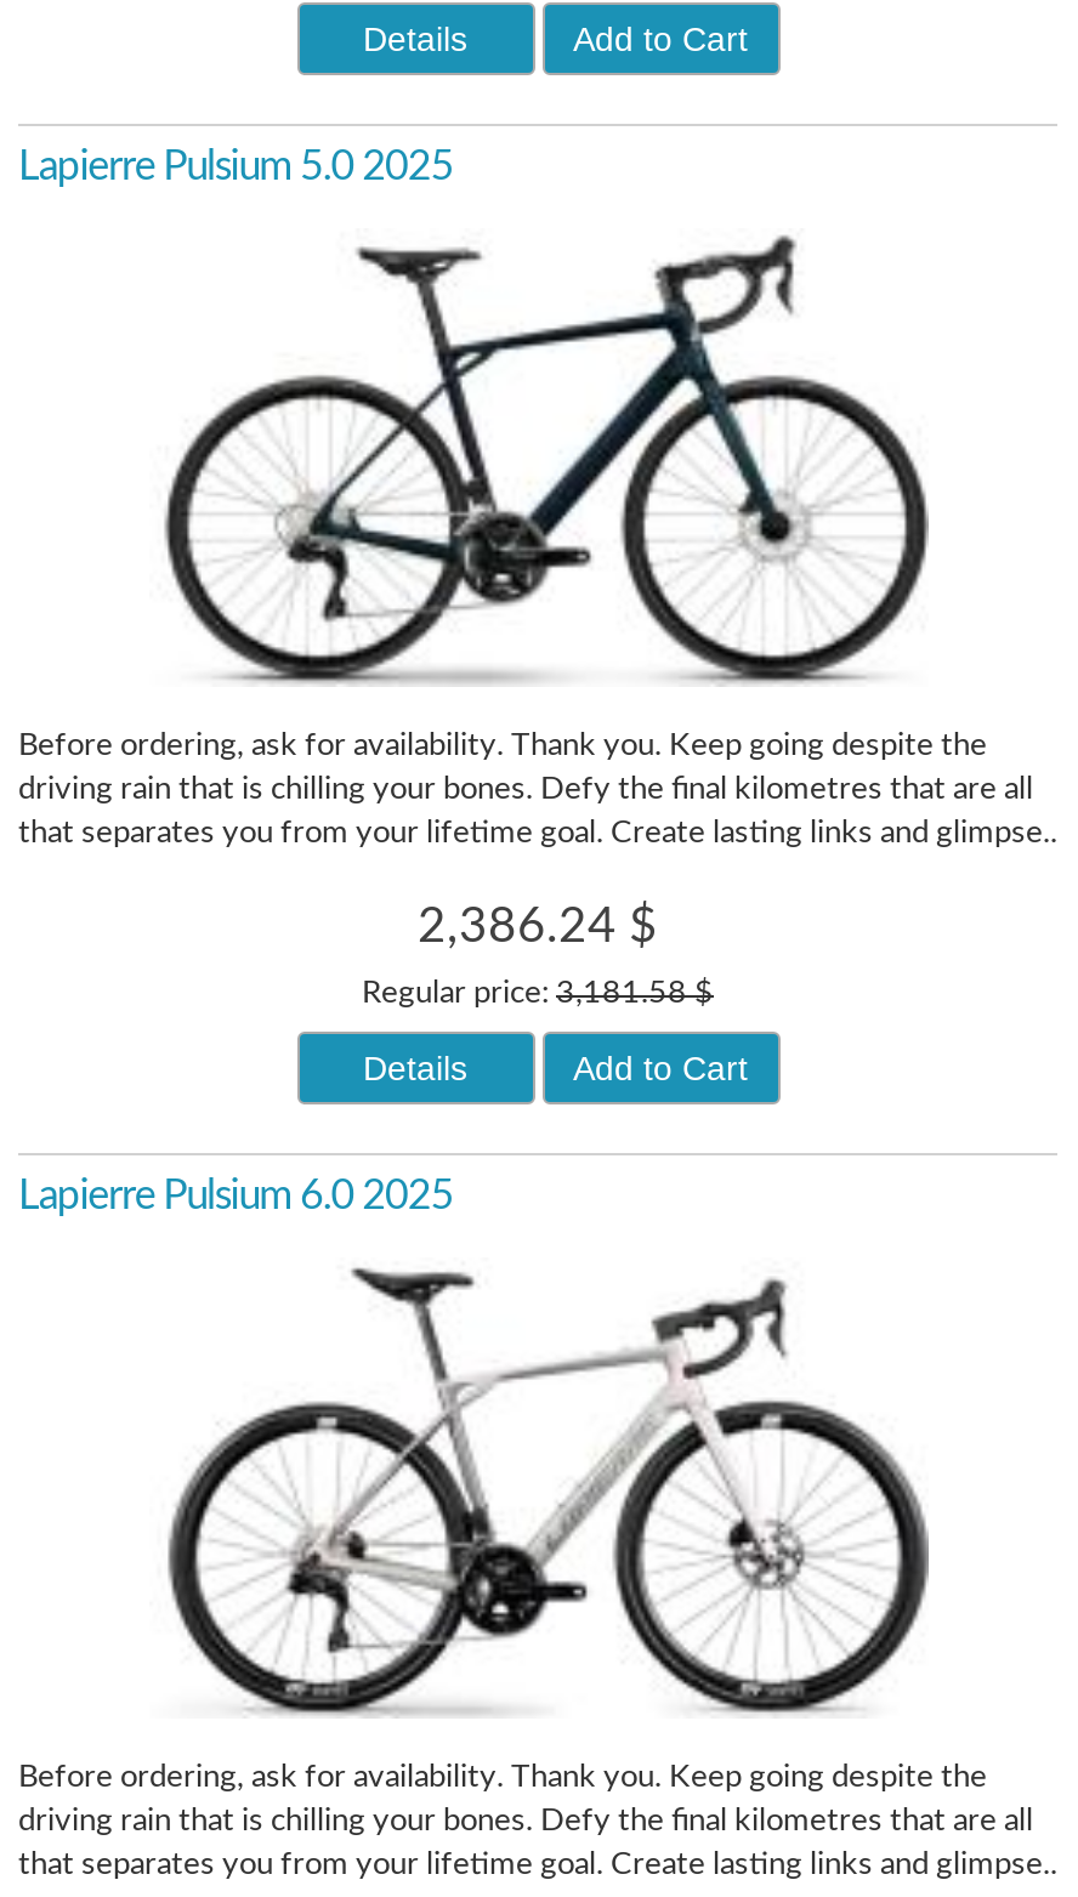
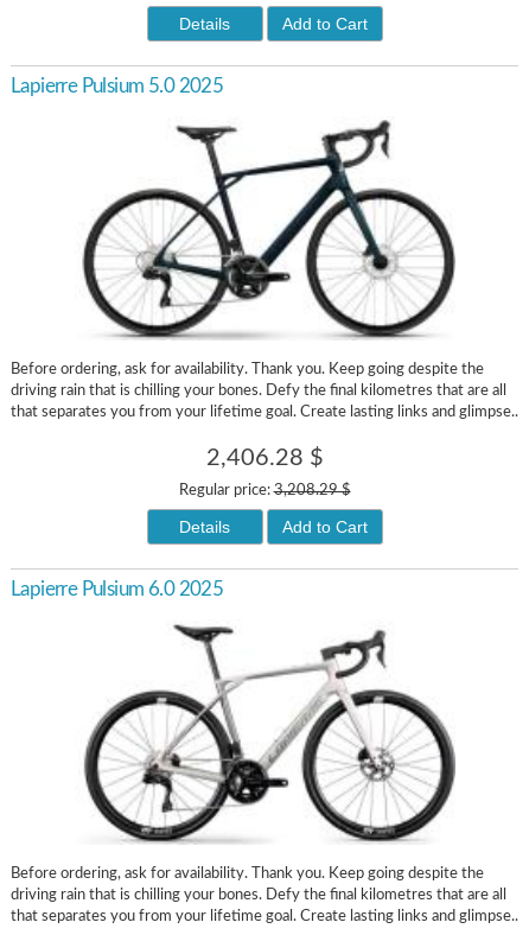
- 2,386.24 $
+ 2,406.28 $

- Regular price: 3,181.58 $
+ Regular price: 3,208.29 $
